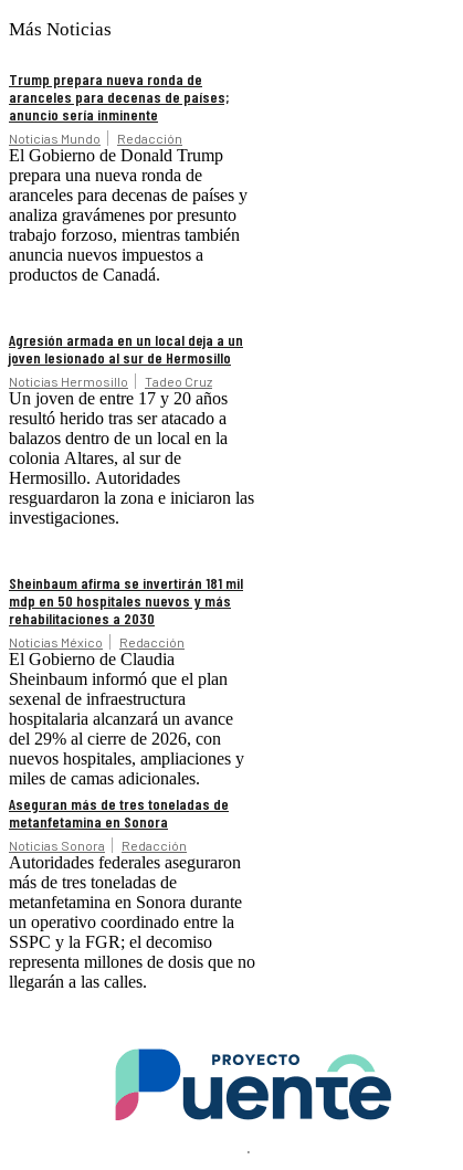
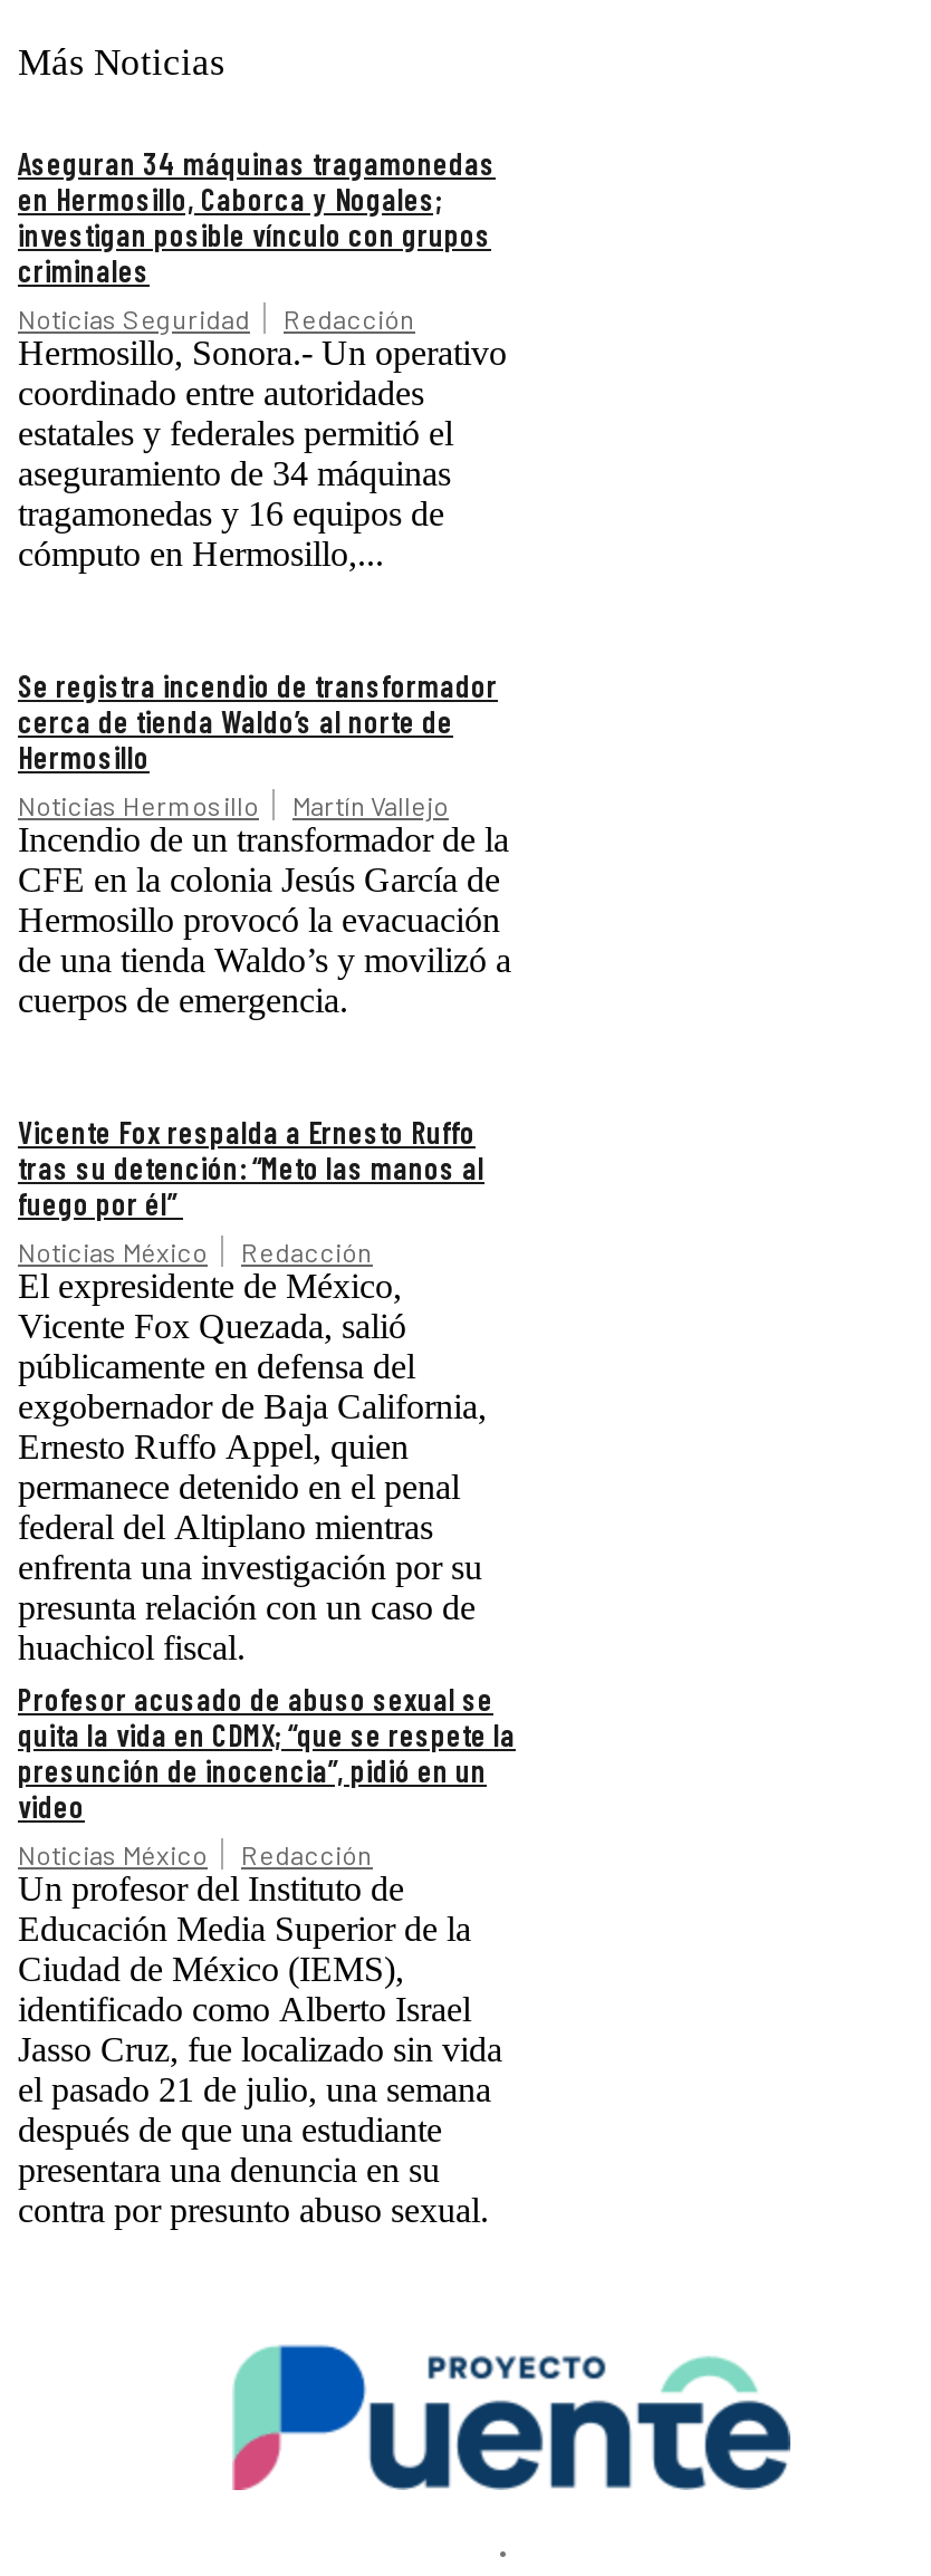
- Trump prepara nueva ronda de
- aranceles para decenas de países;
- anuncio sería inminente
- Noticias Mundo
+ Aseguran 34 máquinas tragamonedas
+ en Hermosillo, Caborca y Nogales;
+ investigan posible vínculo con grupos
+ criminales
+ Noticias Seguridad

- El Gobierno de Donald Trump
- prepara una nueva ronda de
- aranceles para decenas de países y
- analiza gravámenes por presunto
- trabajo forzoso, mientras también
- anuncia nuevos impuestos a
- productos de Canadá.
+ Hermosillo, Sonora.- Un operativo
+ coordinado entre autoridades
+ estatales y federales permitió el
+ aseguramiento de 34 máquinas
+ tragamonedas y 16 equipos de
+ cómputo en Hermosillo,...

- Agresión armada en un local deja a un
- joven lesionado al sur de Hermosillo
+ Se registra incendio de transformador
+ cerca de tienda Waldo’s al norte de
+ Hermosillo

- Tadeo Cruz
- Un joven de entre 17 y 20 años
- resultó herido tras ser atacado a
- balazos dentro de un local en la
- colonia Altares, al sur de
- Hermosillo. Autoridades
- resguardaron la zona e iniciaron las
- investigaciones.
+ Martín Vallejo
+ Incendio de un transformador de la
+ CFE en la colonia Jesús García de
+ Hermosillo provocó la evacuación
+ de una tienda Waldo’s y movilizó a
+ cuerpos de emergencia.

- Sheinbaum afirma se invertirán 181 mil
- mdp en 50 hospitales nuevos y más
- rehabilitaciones a 2030
+ Vicente Fox respalda a Ernesto Ruffo
+ tras su detención: “Meto las manos al
+ fuego por él”

moved up: Noticias México | Redacción

- El Gobierno de Claudia
- Sheinbaum informó que el plan
- sexenal de infraestructura
- hospitalaria alcanzará un avance
- del 29% al cierre de 2026, con
- nuevos hospitales, ampliaciones y
- miles de camas adicionales.
- Aseguran más de tres toneladas de
- metanfetamina en Sonora
- Noticias Sonora
+ El expresidente de México,
+ Vicente Fox Quezada, salió
+ públicamente en defensa del
+ exgobernador de Baja California,
+ Ernesto Ruffo Appel, quien
+ permanece detenido en el penal
+ federal del Altiplano mientras
+ enfrenta una investigación por su
+ presunta relación con un caso de
+ huachicol fiscal.
+ Profesor acusado de abuso sexual se
+ quita la vida en CDMX; “que se respete la
+ presunción de inocencia”, pidió en un
+ video
+ Noticias México

- Autoridades federales aseguraron
- más de tres toneladas de
- metanfetamina en Sonora durante
- un operativo coordinado entre la
- SSPC y la FGR; el decomiso
- representa millones de dosis que no
- llegarán a las calles.
+ Un profesor del Instituto de
+ Educación Media Superior de la
+ Ciudad de México (IEMS),
+ identificado como Alberto Israel
+ Jasso Cruz, fue localizado sin vida
+ el pasado 21 de julio, una semana
+ después de que una estudiante
+ presentara una denuncia en su
+ contra por presunto abuso sexual.
